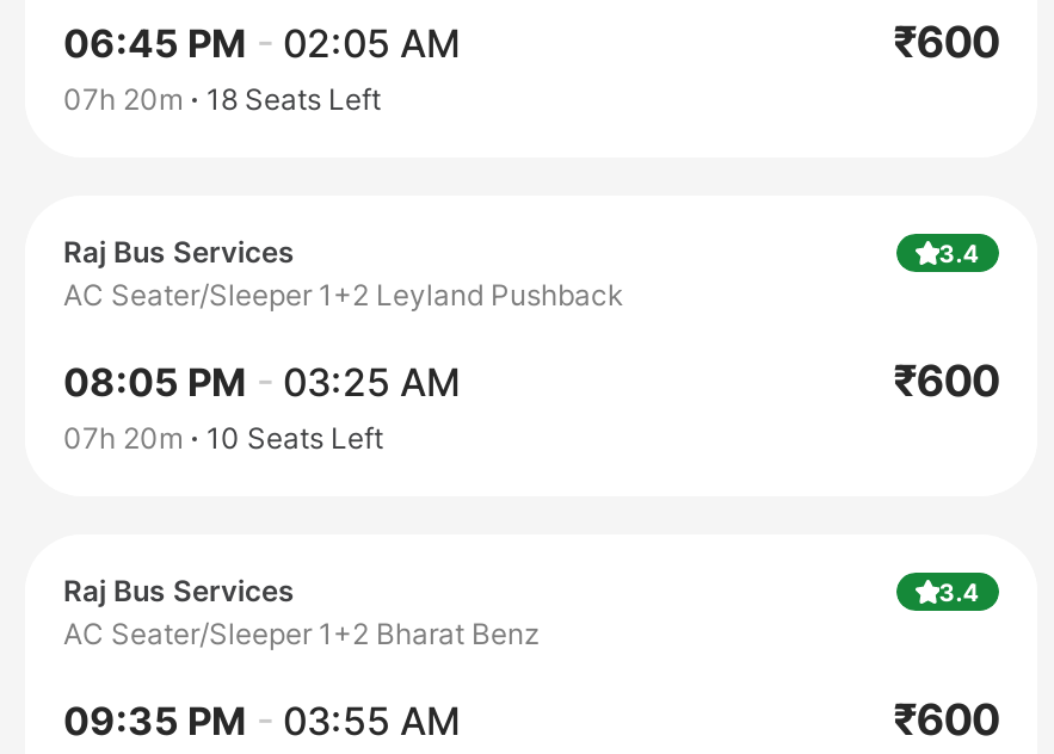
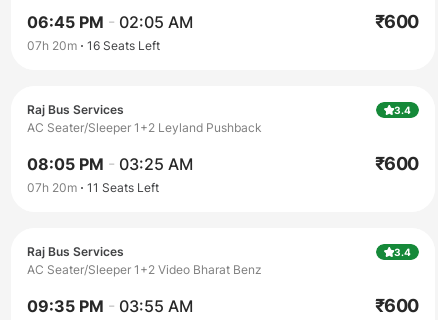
- 07h 20m 18 Seats Left
+ 07h 20m 16 Seats Left

- 07h 20m 10 Seats Left
+ 07h 20m 11 Seats Left

- AC Seater/Sleeper 1+2 Bharat Benz
+ AC Seater/Sleeper 1+2 Video Bharat Benz
